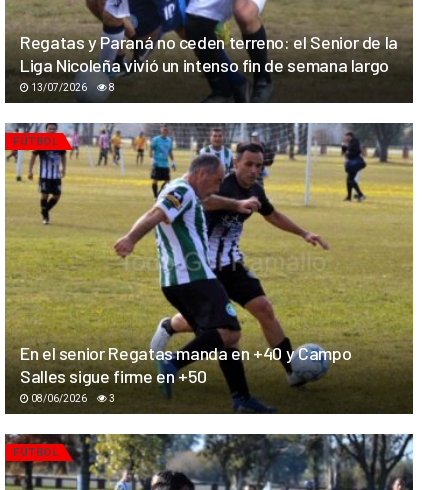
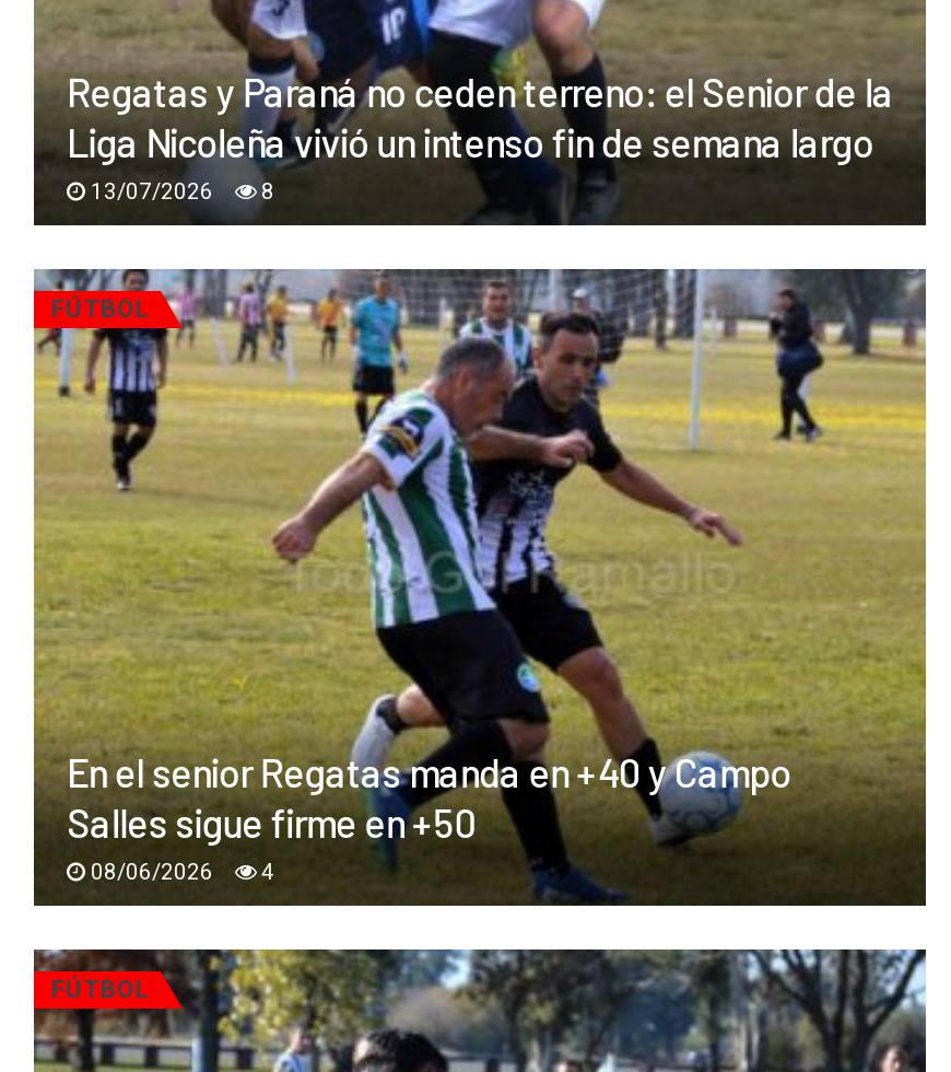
- 08/06/2026 3
+ 08/06/2026 4
